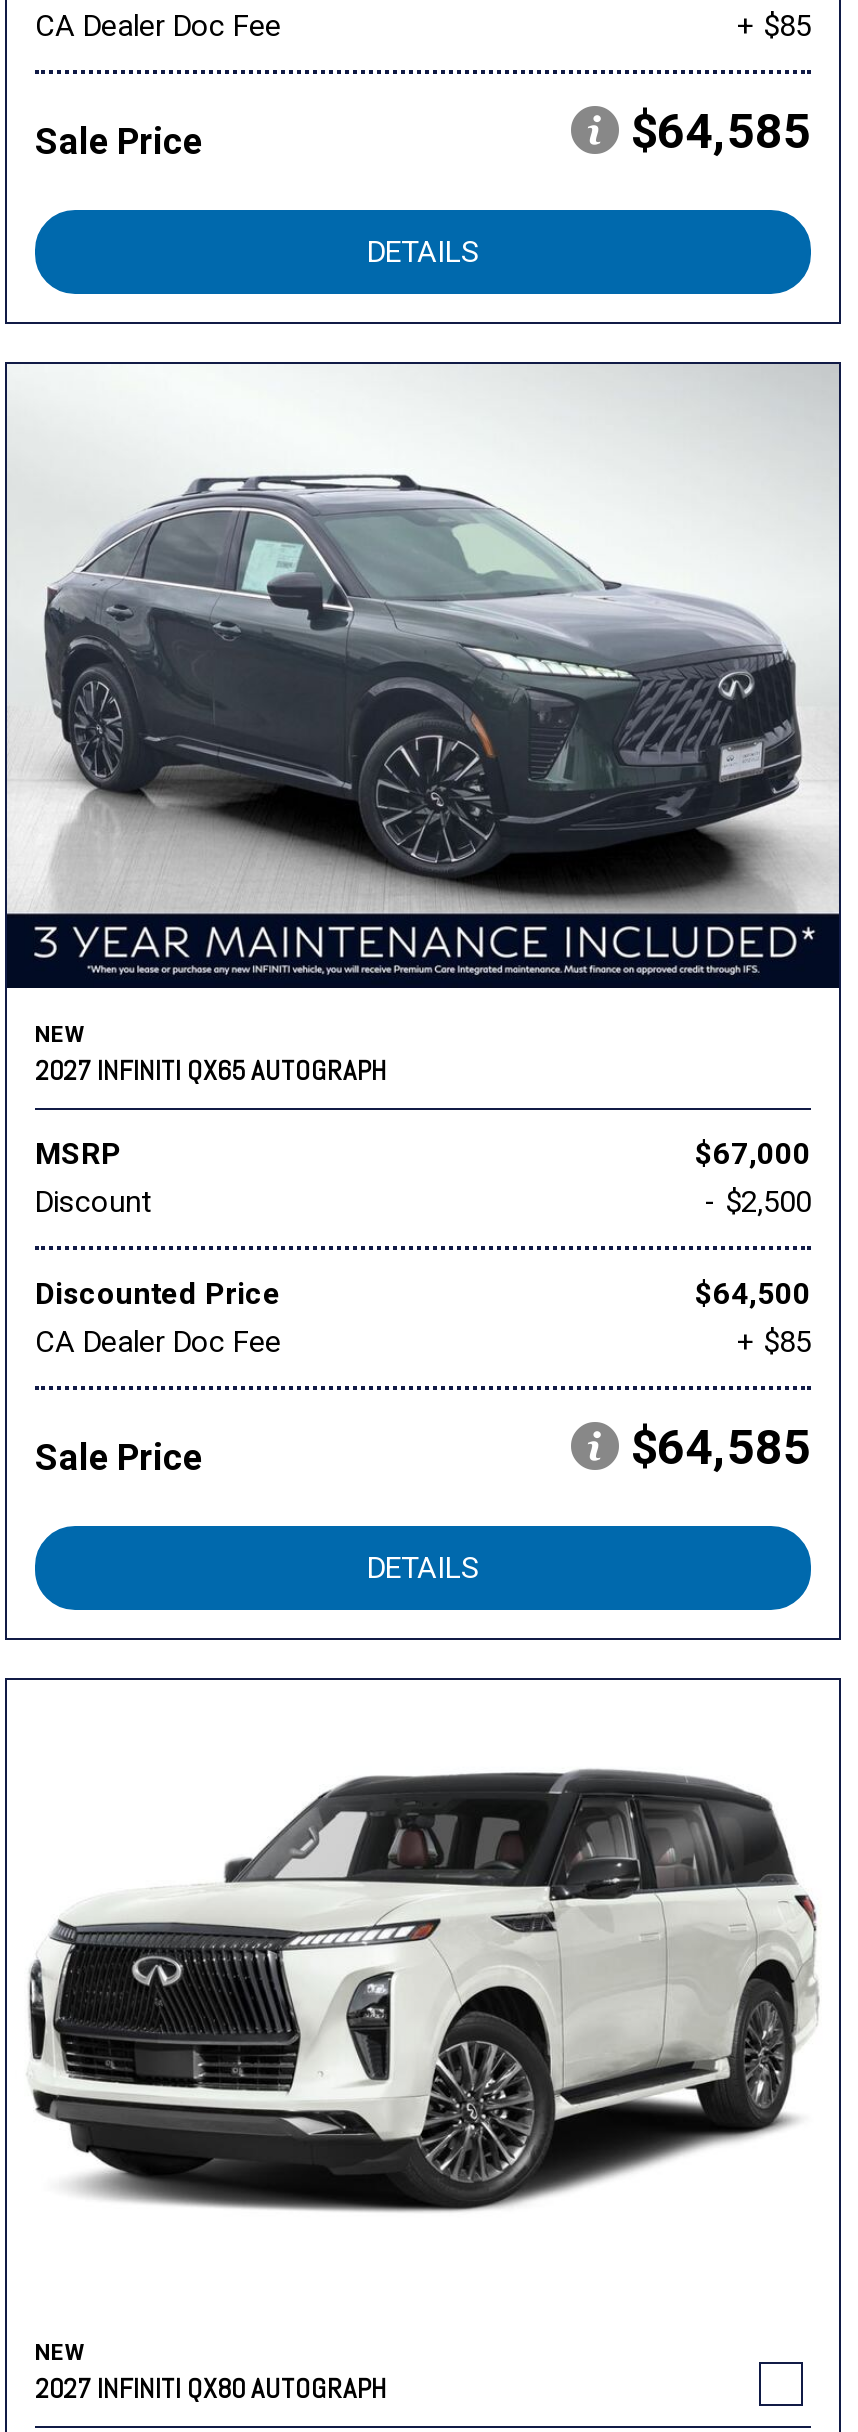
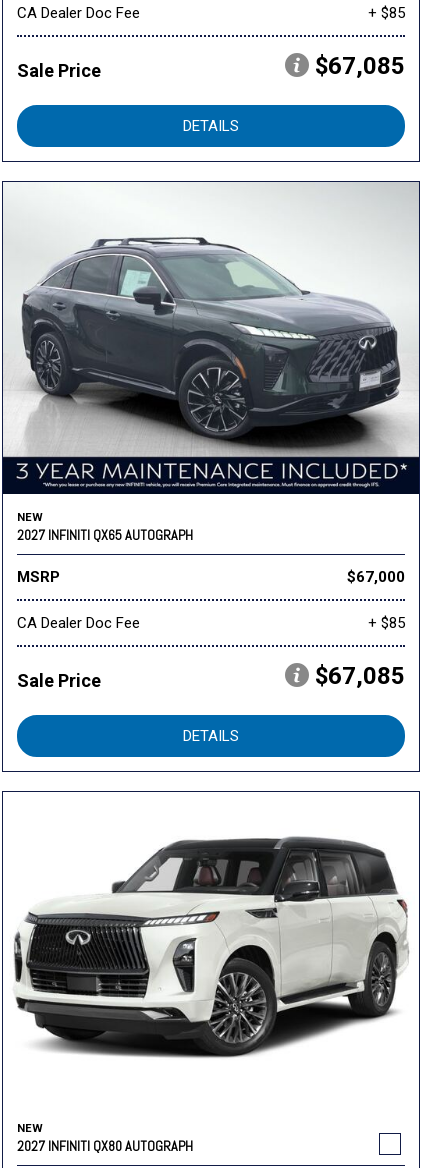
- $64,585
+ $67,085

- Discount
- - $2,500
- Discounted Price
- $64,500

- $64,585
+ $67,085
